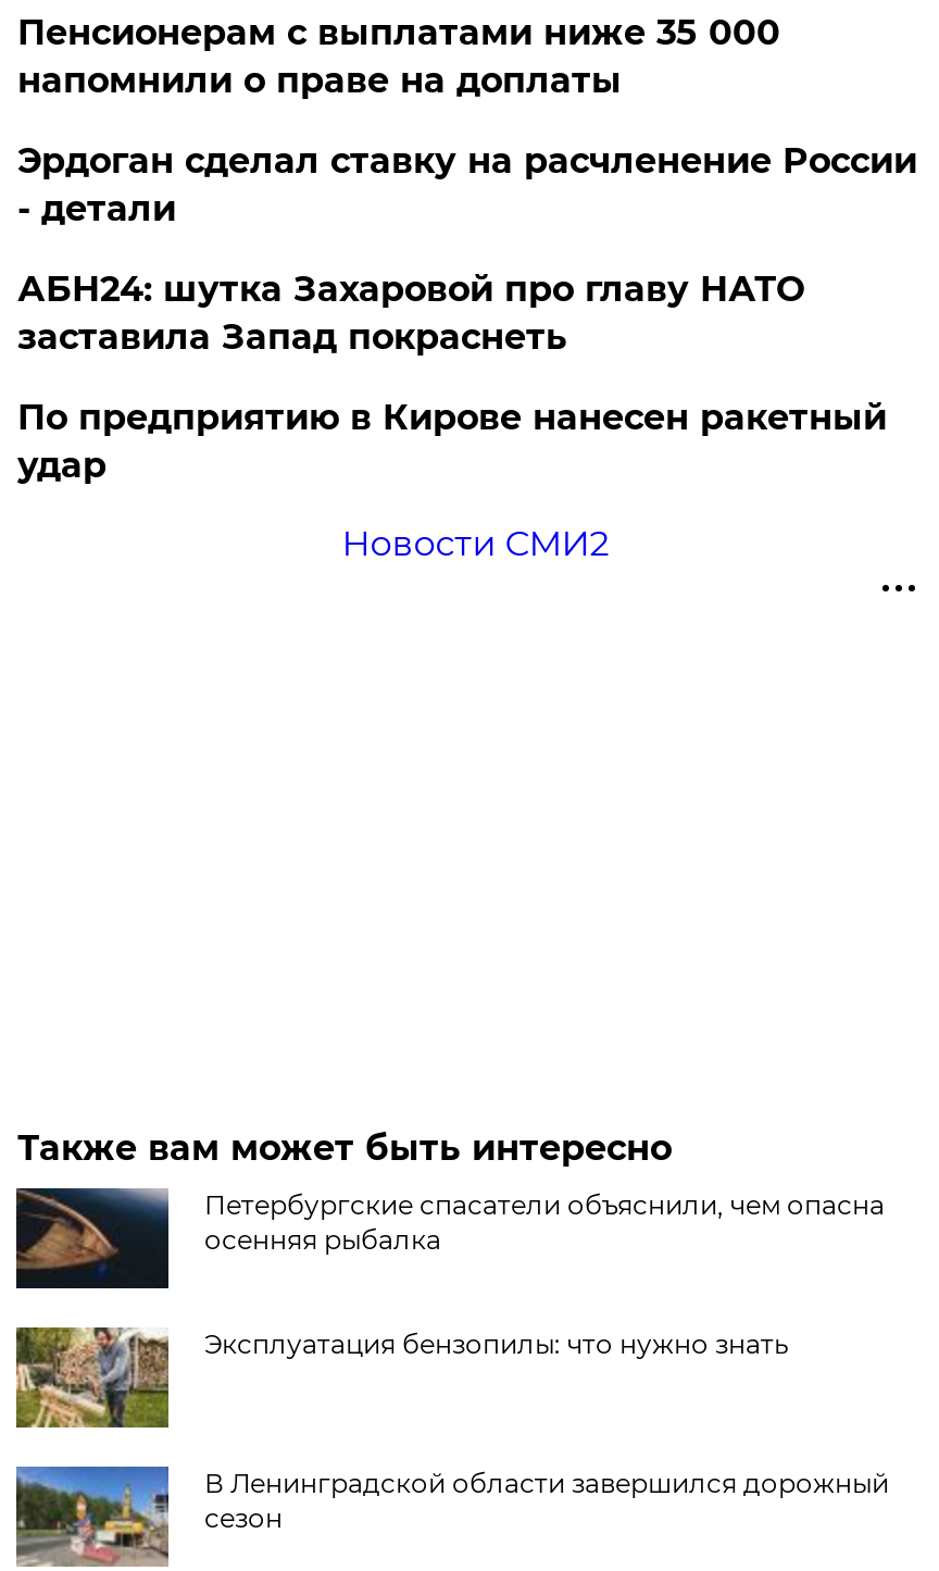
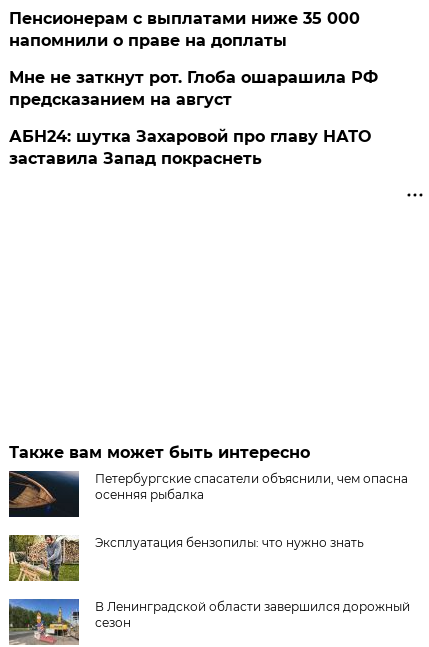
- Эрдоган сделал ставку на расчленение России
- - детали
+ Мне не заткнут рот. Глоба ошарашила РФ
+ предсказанием на август

- По предприятию в Кирове нанесен ракетный
- удар
- Новости СМИ2
